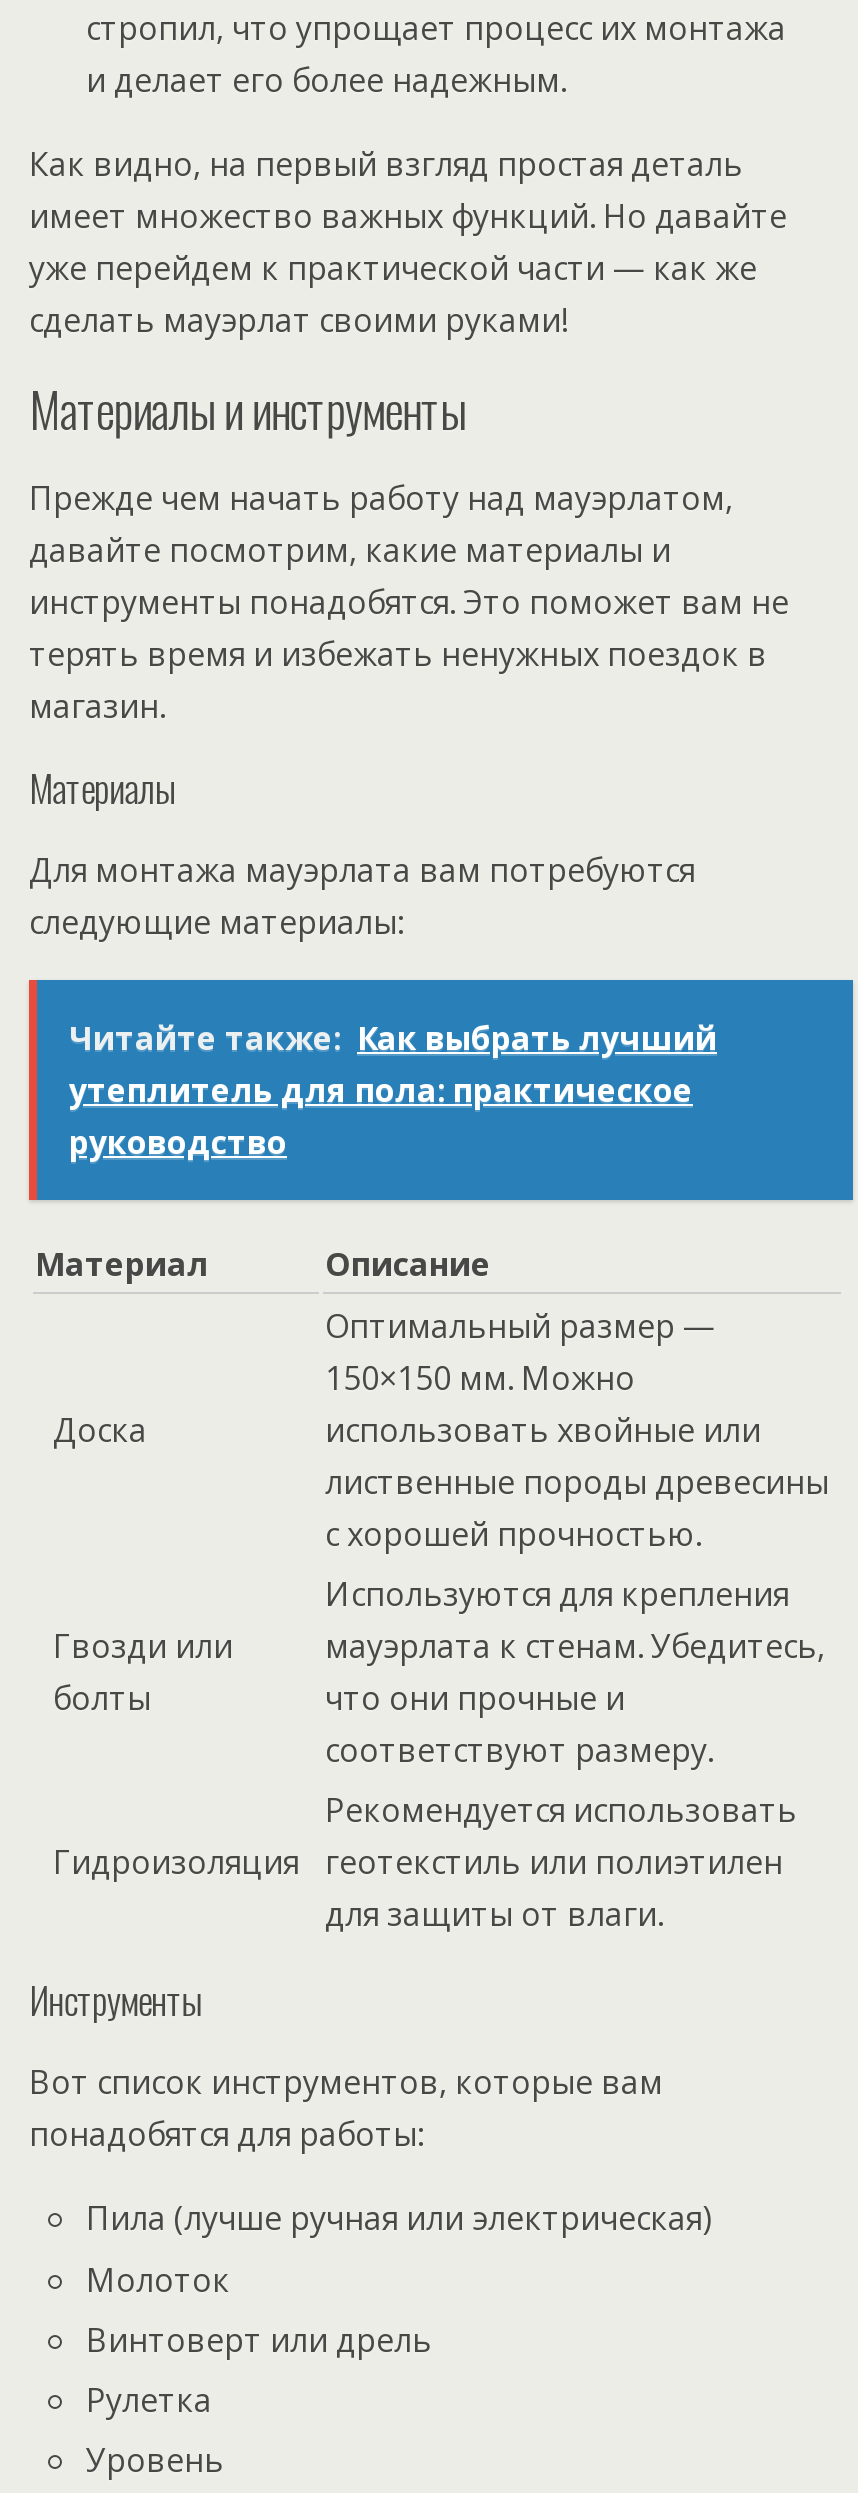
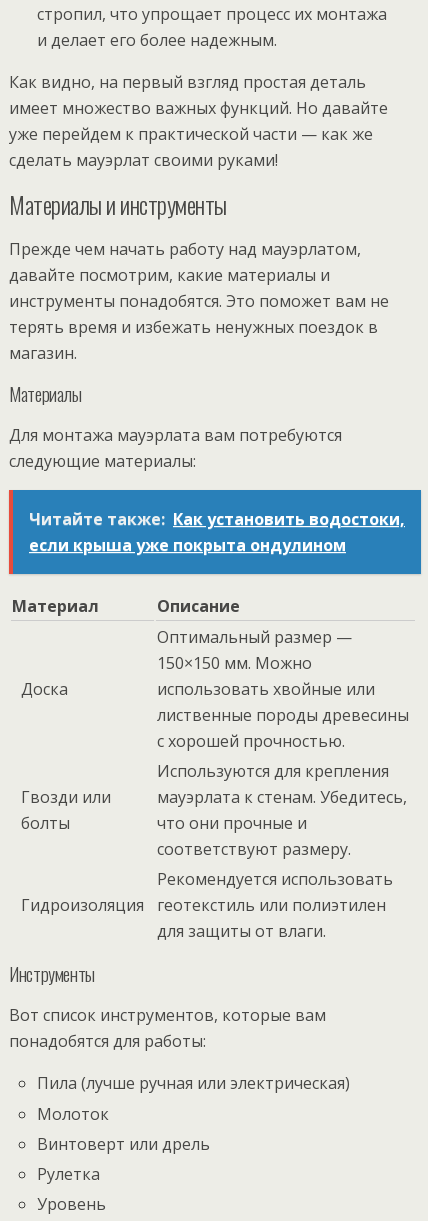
- Читайте также: Как выбрать лучший
- утеплитель для пола: практическое
- руководство
+ Читайте также: Как установить водостоки,
+ если крыша уже покрыта ондулином
